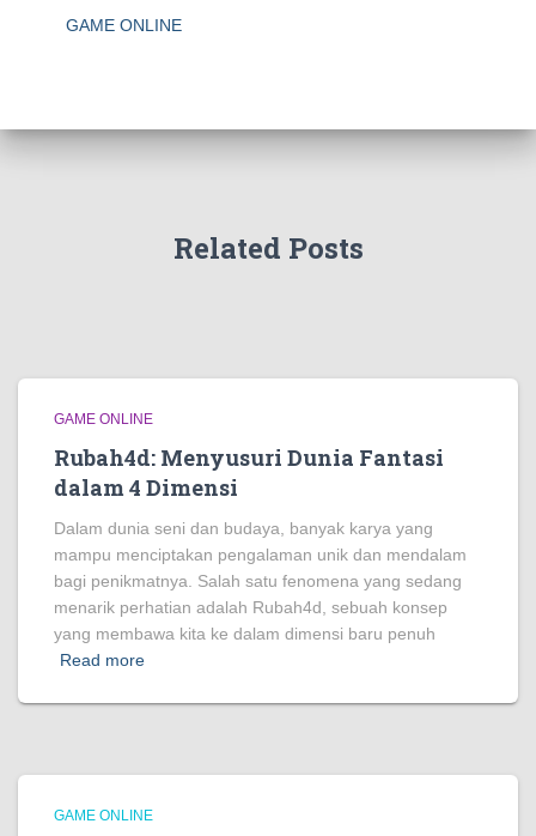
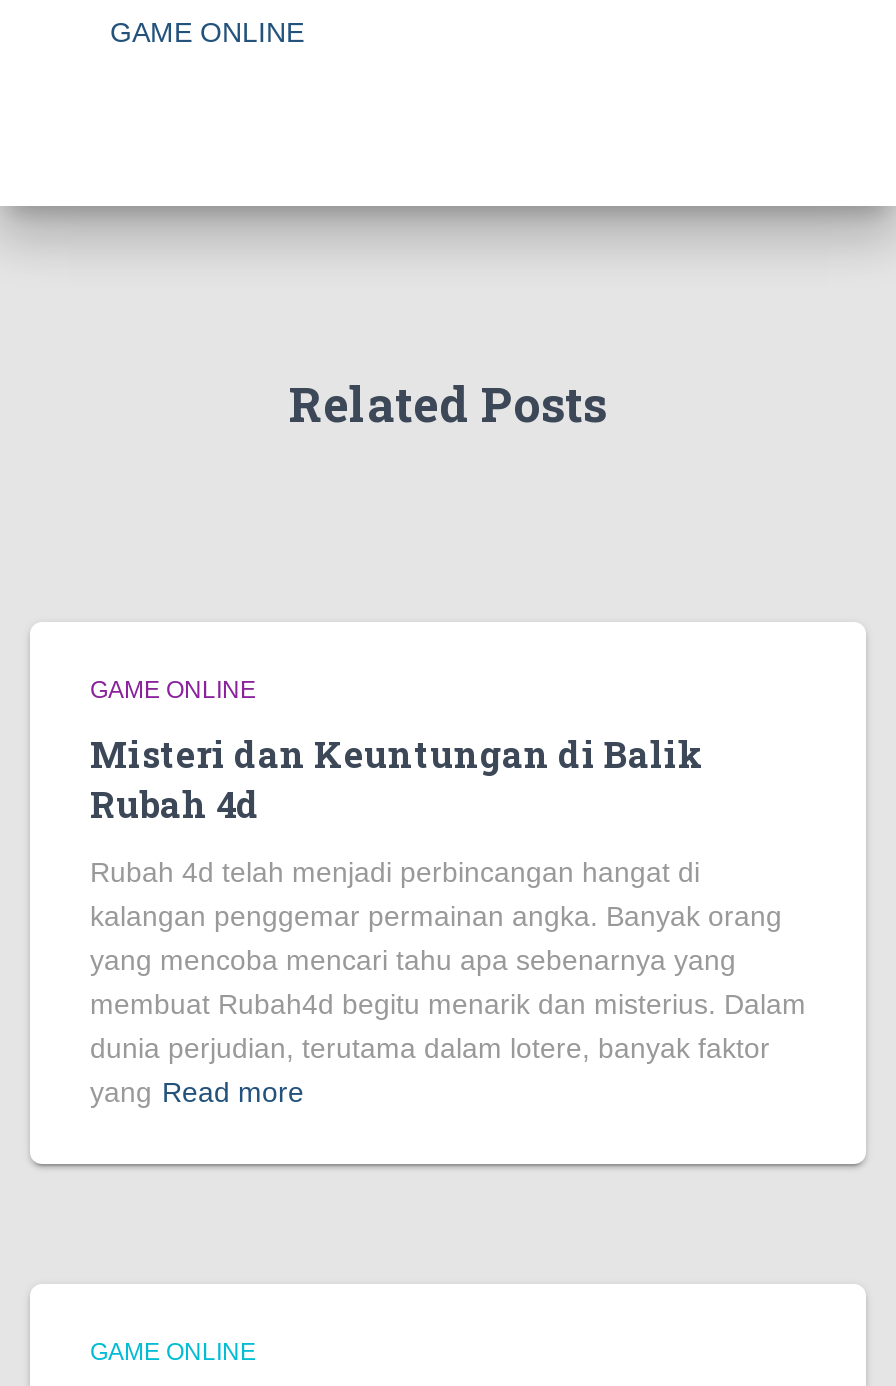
- Rubah4d: Menyusuri Dunia Fantasi
- dalam 4 Dimensi
+ Misteri dan Keuntungan di Balik
+ Rubah 4d

- Dalam dunia seni dan budaya, banyak karya yang
- mampu menciptakan pengalaman unik dan mendalam
- bagi penikmatnya. Salah satu fenomena yang sedang
- menarik perhatian adalah Rubah4d, sebuah konsep
- yang membawa kita ke dalam dimensi baru penuh
- Read more
+ Rubah 4d telah menjadi perbincangan hangat di
+ kalangan penggemar permainan angka. Banyak orang
+ yang mencoba mencari tahu apa sebenarnya yang
+ membuat Rubah4d begitu menarik dan misterius. Dalam
+ dunia perjudian, terutama dalam lotere, banyak faktor
+ yang Read more
